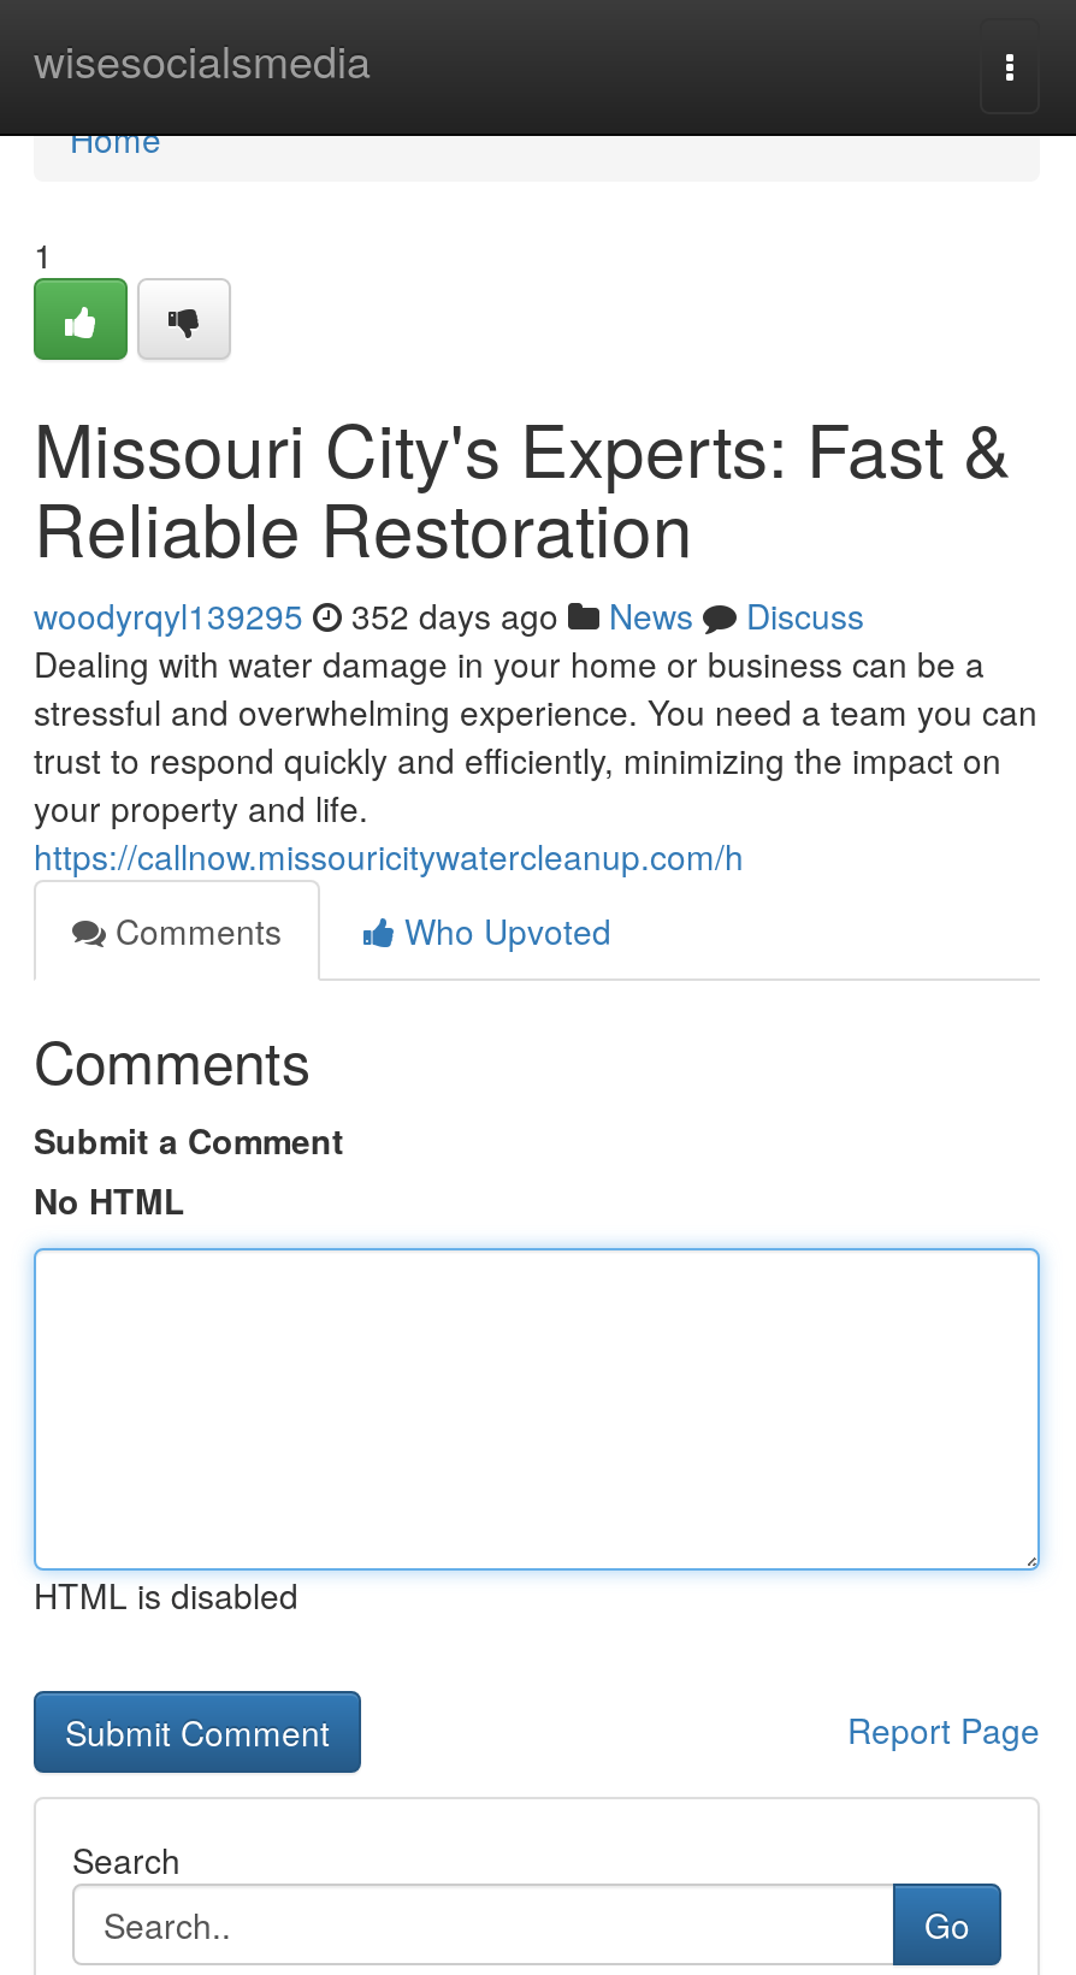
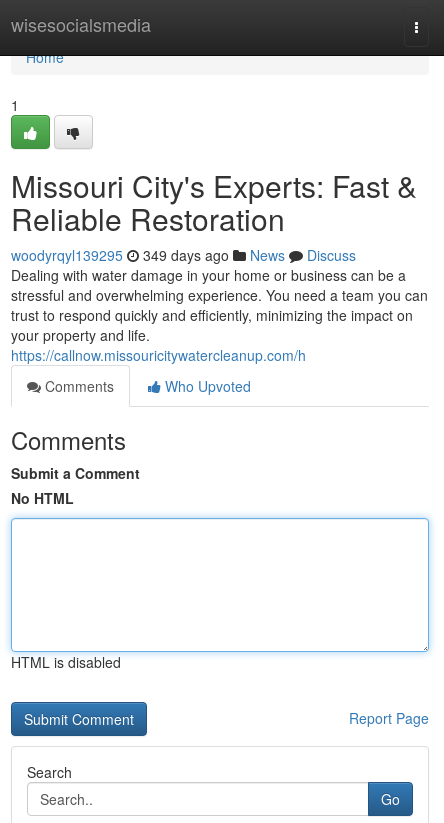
- woodyrqyl139295 352 days ago News Discuss
+ woodyrqyl139295 349 days ago News Discuss
